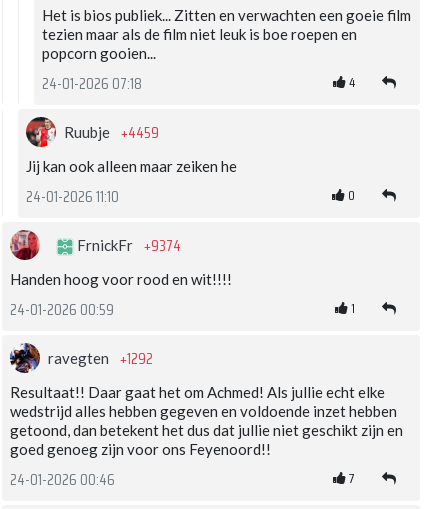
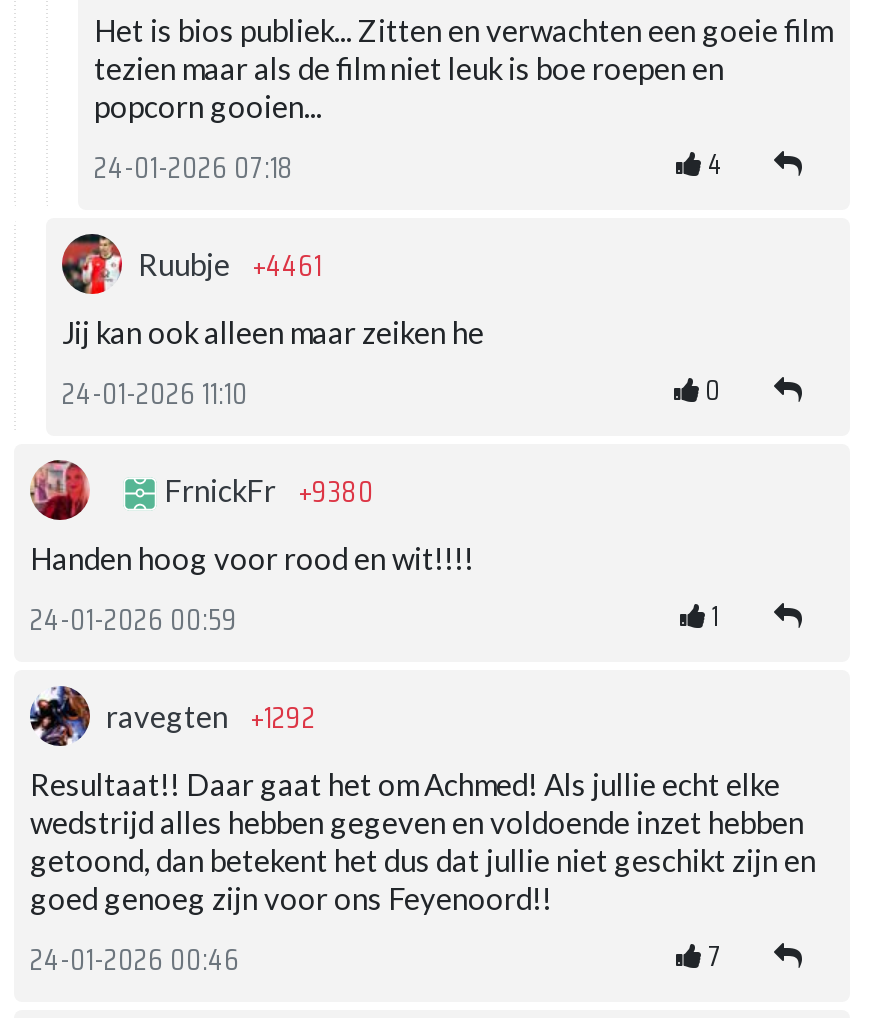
- Ruubje +4459
+ Ruubje +4461

- FrnickFr +9374
+ FrnickFr +9380
